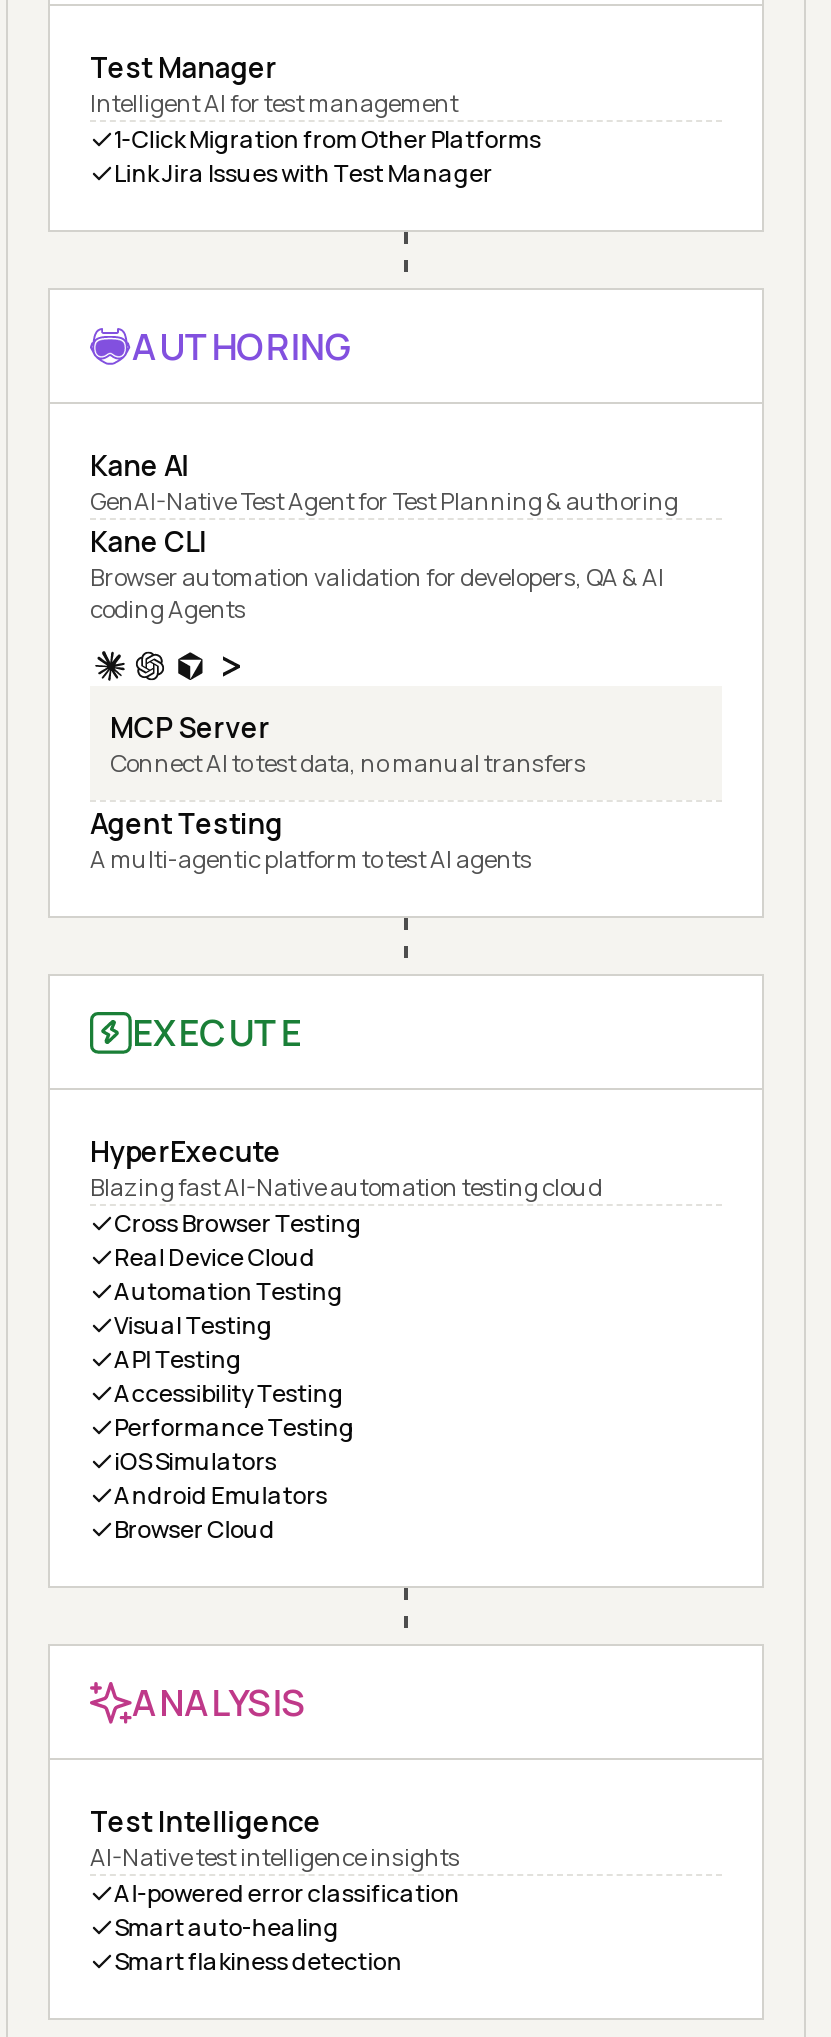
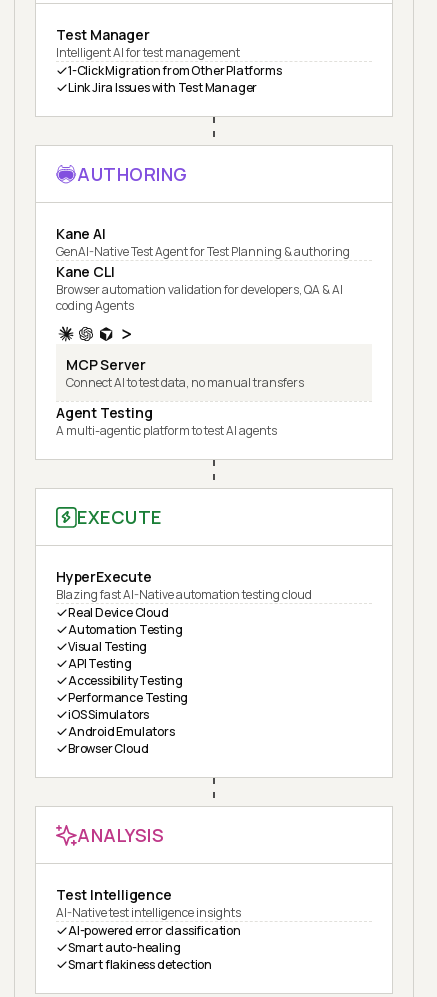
- Cross Browser Testing
